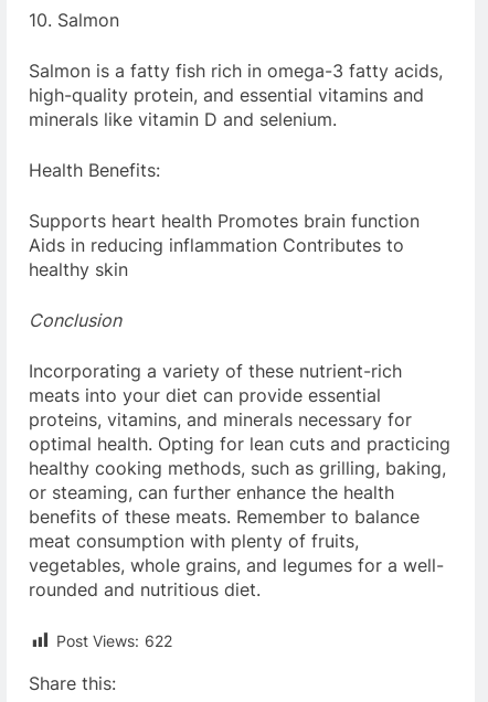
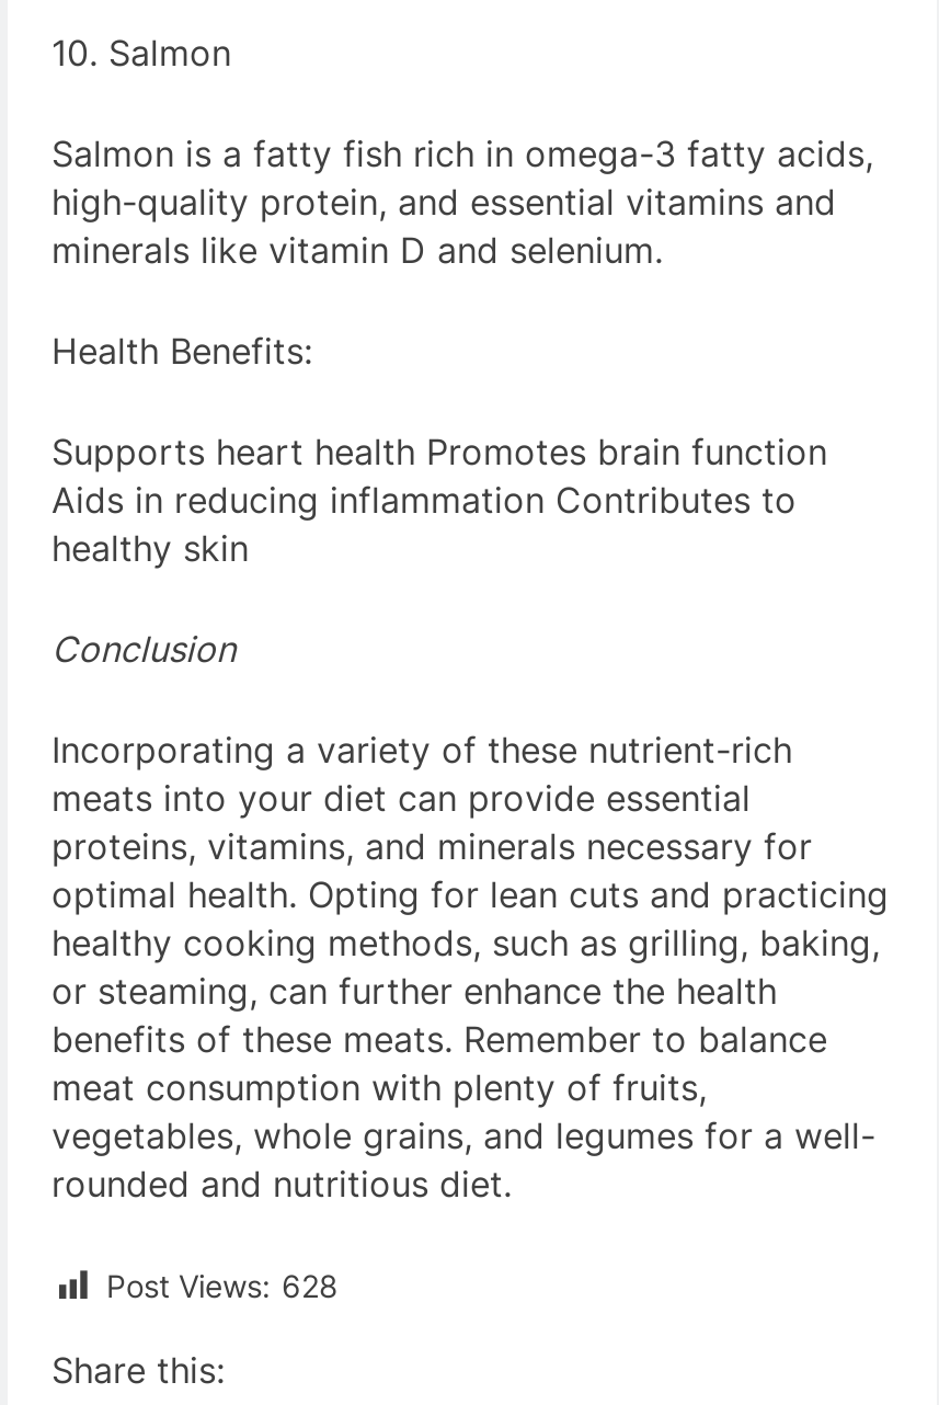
- Post Views: 622
+ Post Views: 628
